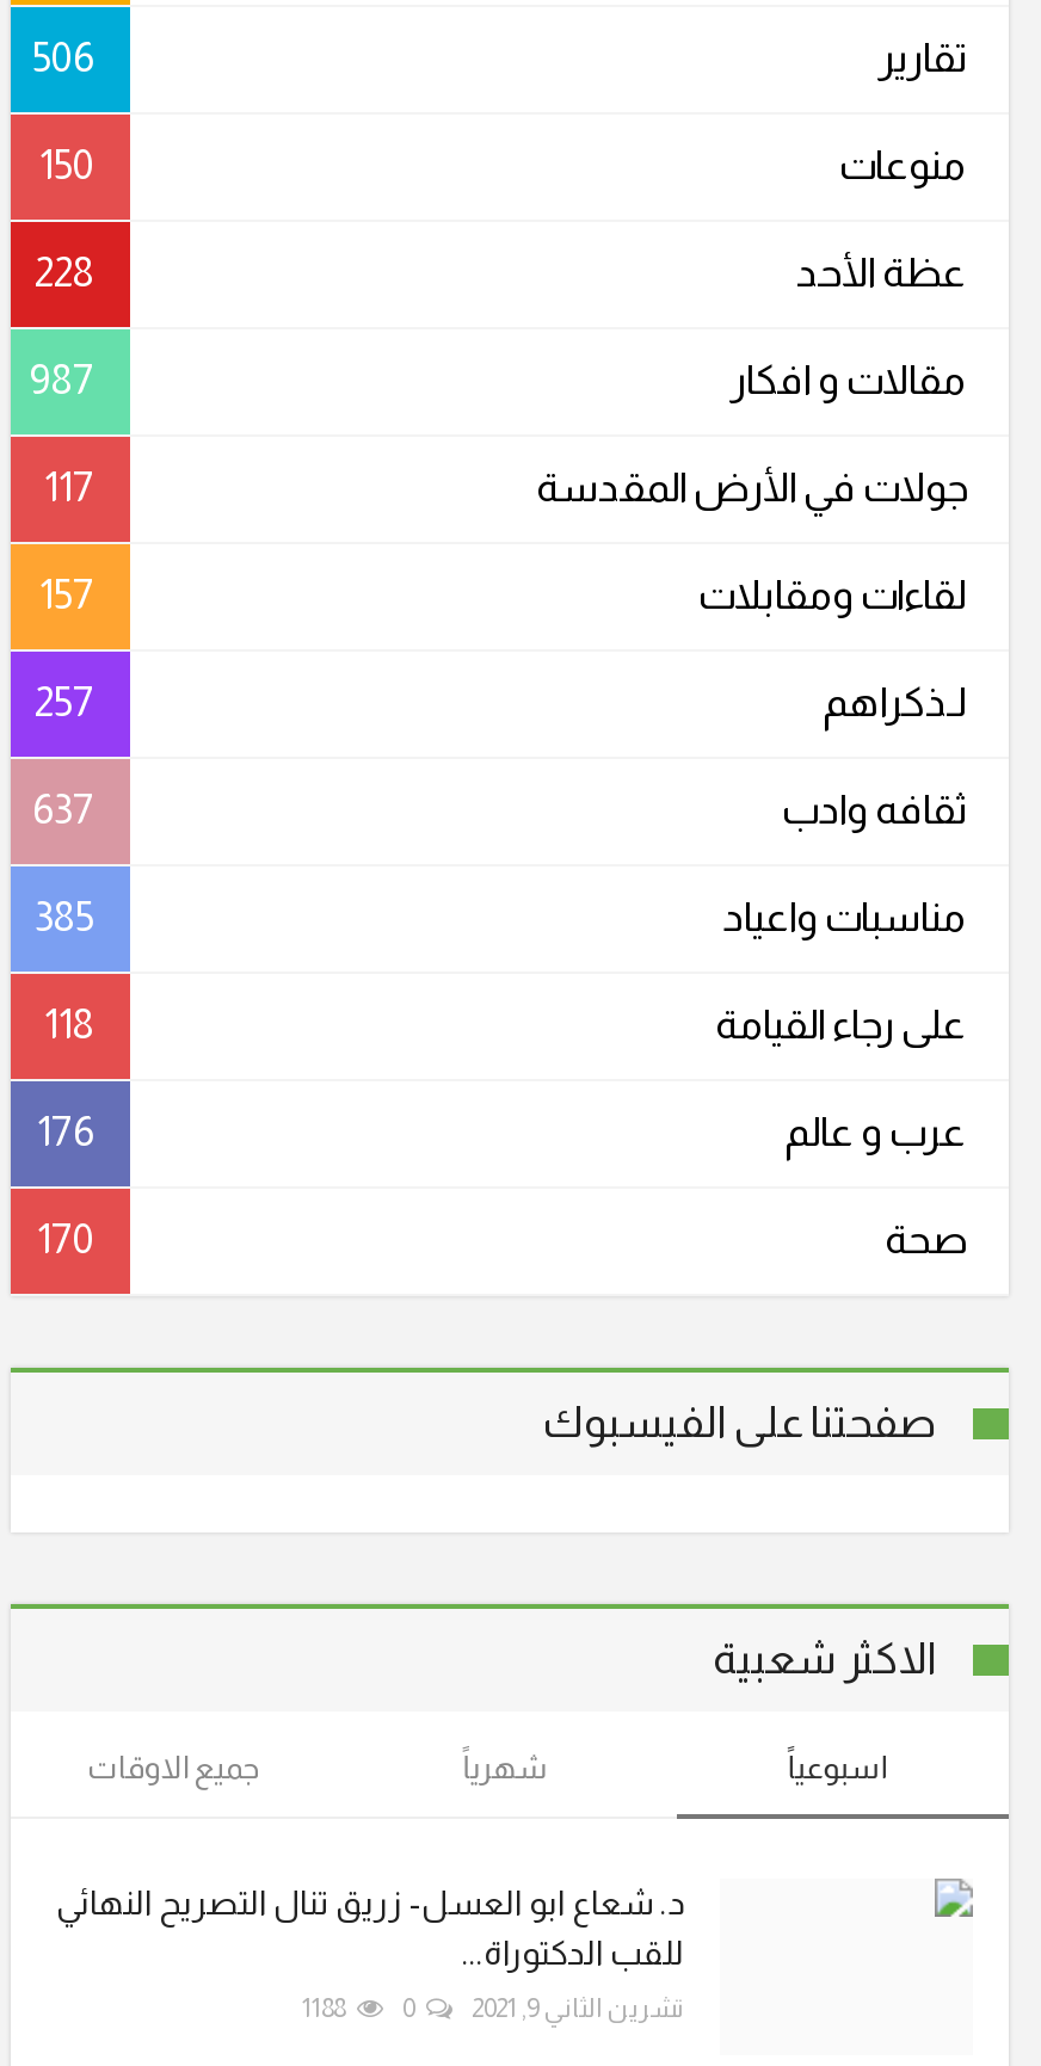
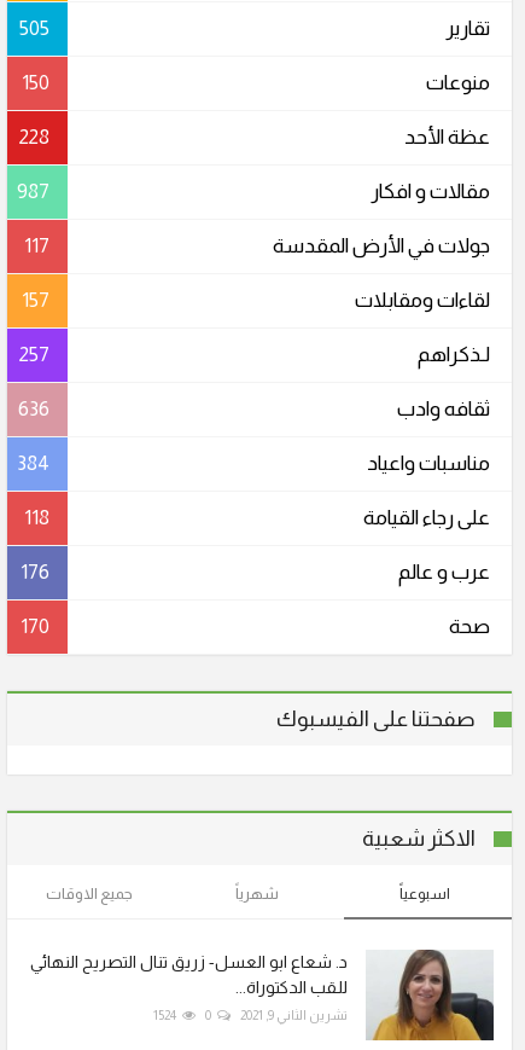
- 506
+ 505

- 637
+ 636

- 385
+ 384

+ [image]

- 1188 0
+ 1524 0
